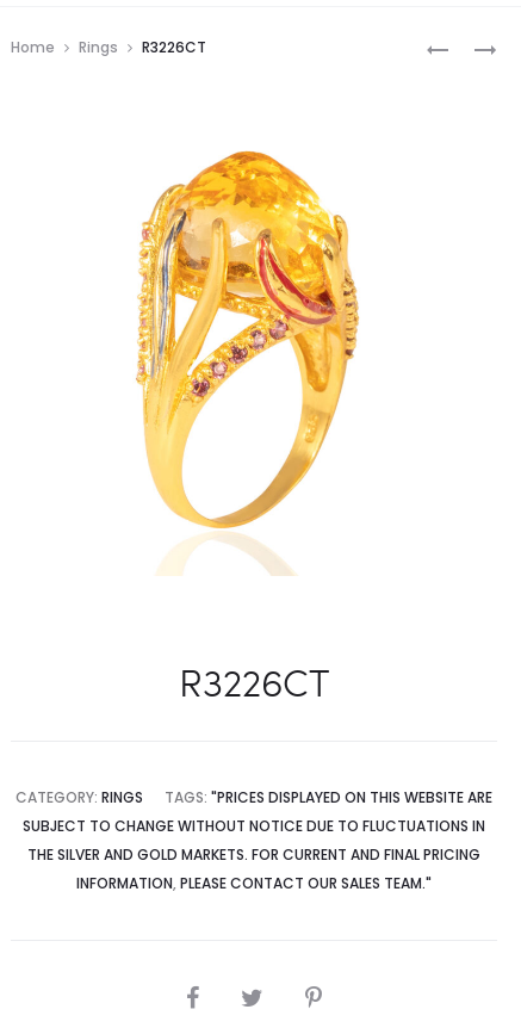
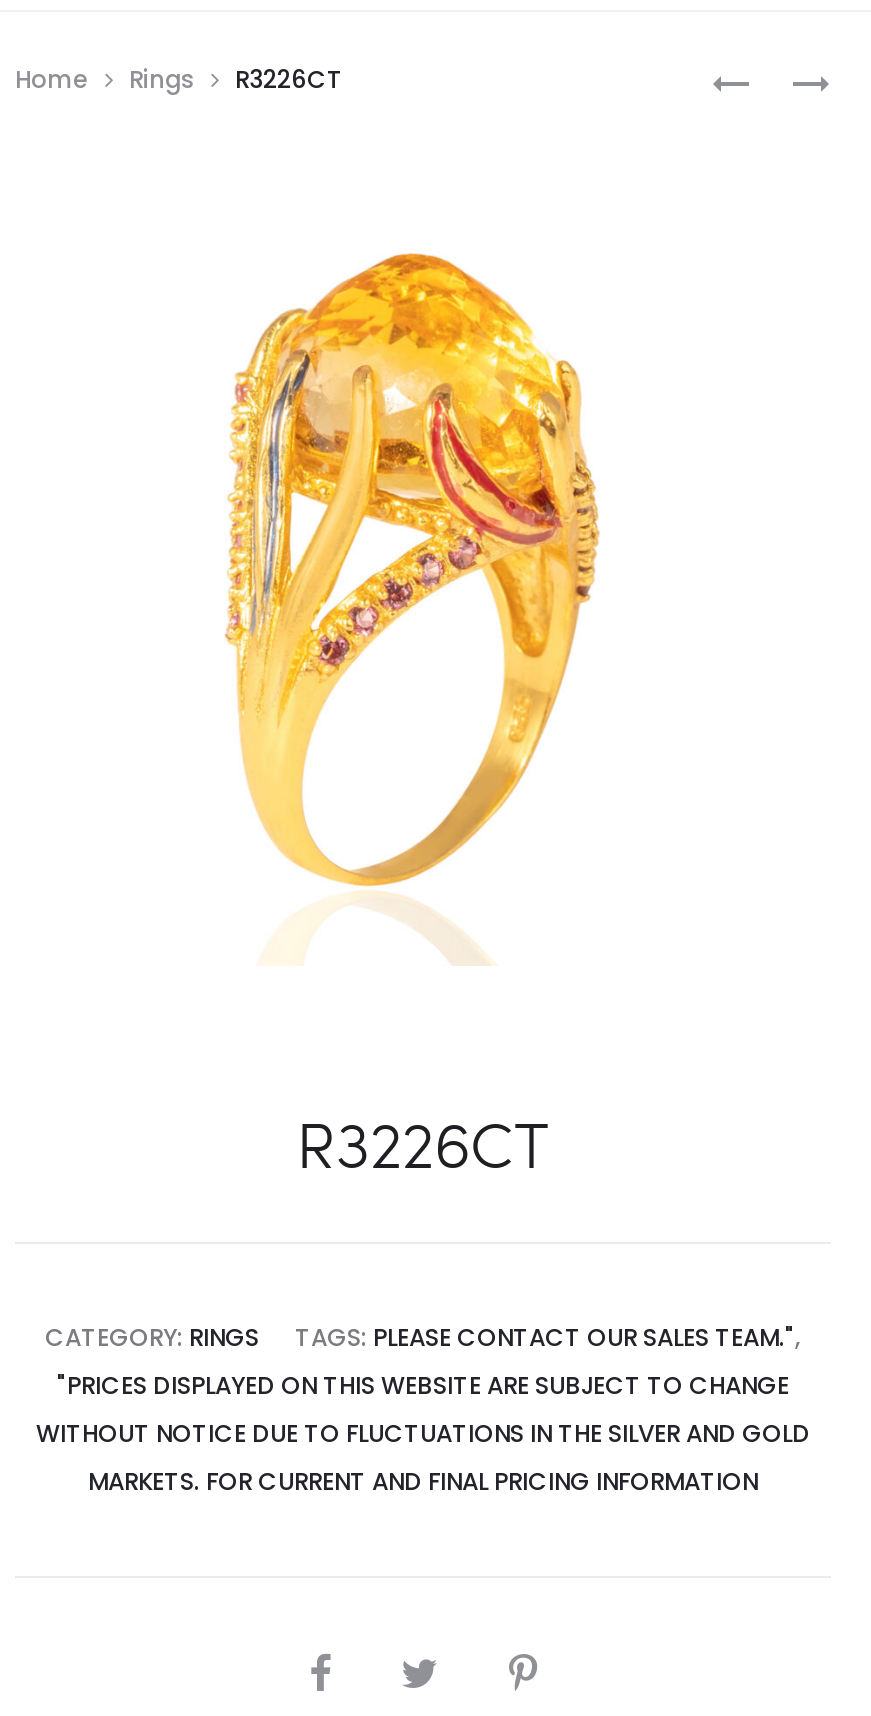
- TAGS: "PRICES DISPLAYED ON THIS WEBSITE ARE
- SUBJECT TO CHANGE WITHOUT NOTICE DUE TO FLUCTUATIONS IN
- THE SILVER AND GOLD MARKETS. FOR CURRENT AND FINAL PRICING
- INFORMATION, PLEASE CONTACT OUR SALES TEAM."
+ TAGS: PLEASE CONTACT OUR SALES TEAM.",
+ "PRICES DISPLAYED ON THIS WEBSITE ARE SUBJECT TO CHANGE
+ WITHOUT NOTICE DUE TO FLUCTUATIONS IN THE SILVER AND GOLD
+ MARKETS. FOR CURRENT AND FINAL PRICING INFORMATION
